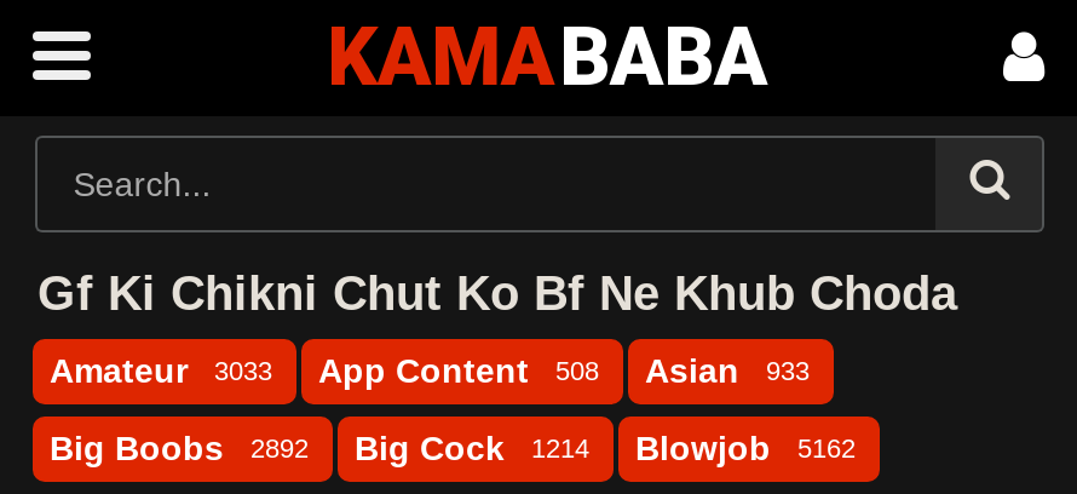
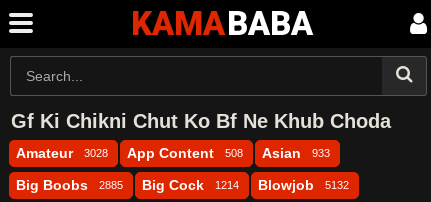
- Amateur 3033 App Content 508 Asian 933
+ Amateur 3028 App Content 508 Asian 933

- Big Boobs 2892
+ Big Boobs 2885

- Blowjob 5162
+ Blowjob 5132
